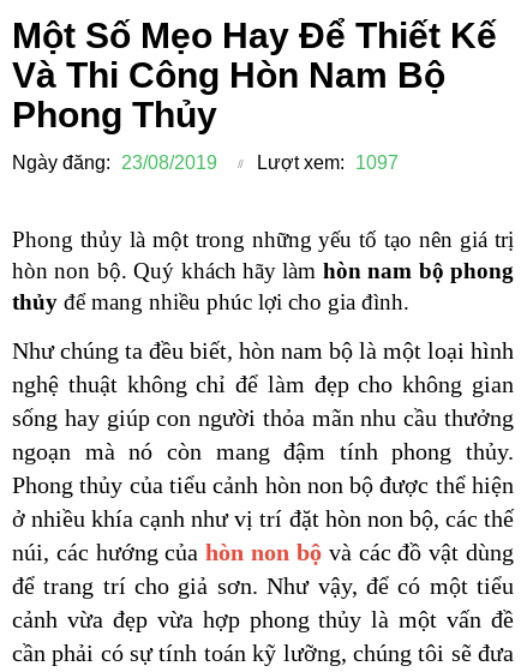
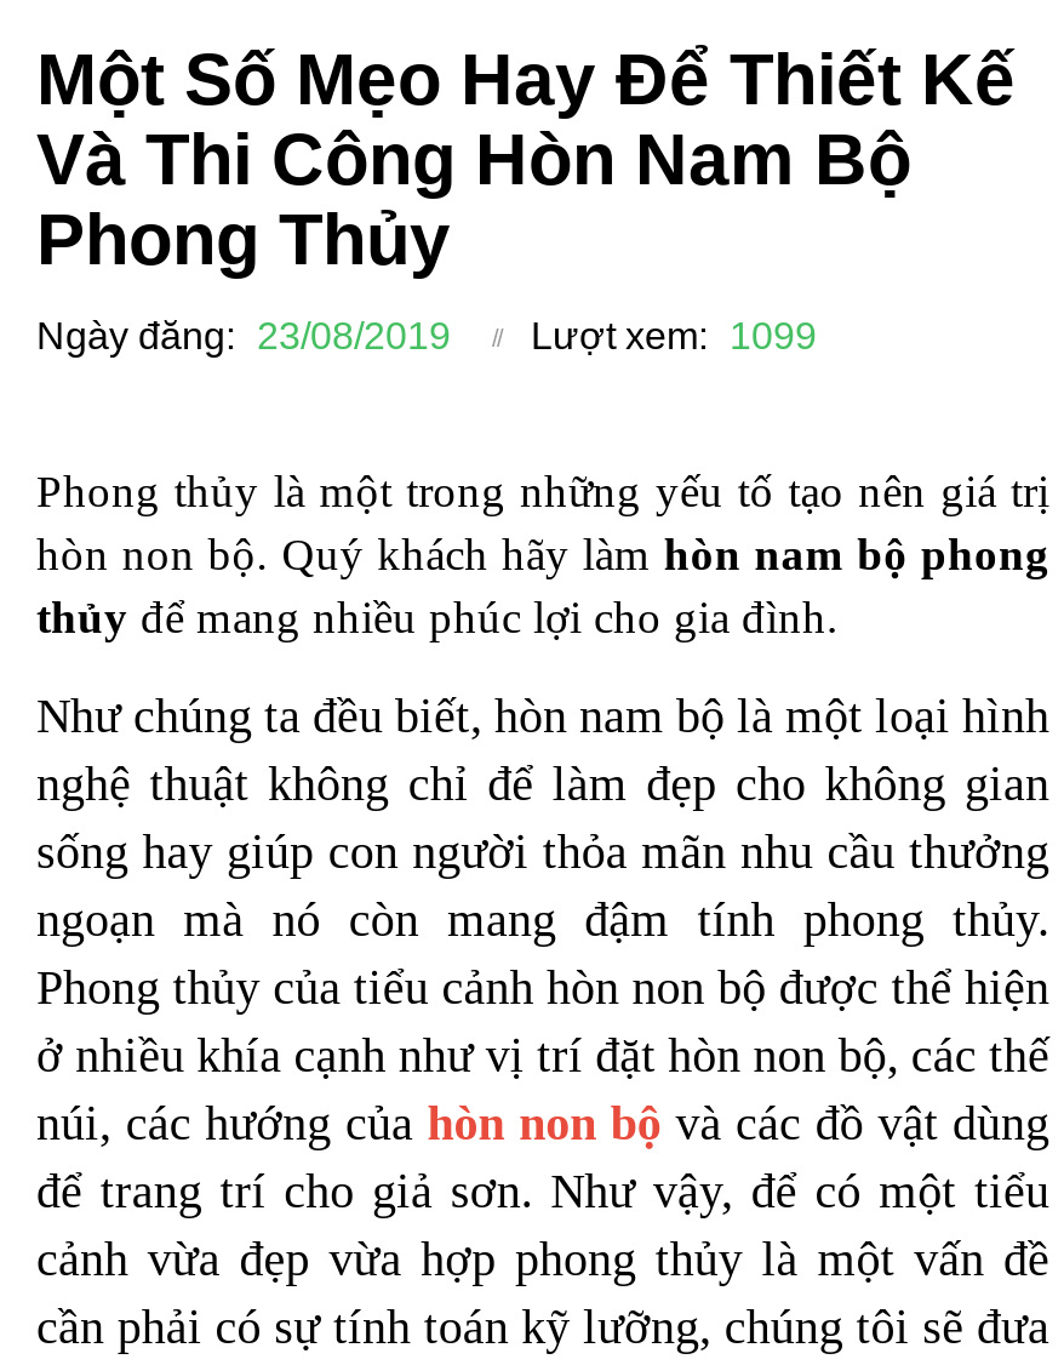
- Ngày đăng: 23/08/2019 Lượt xem: 1097
+ Ngày đăng: 23/08/2019 Lượt xem: 1099
